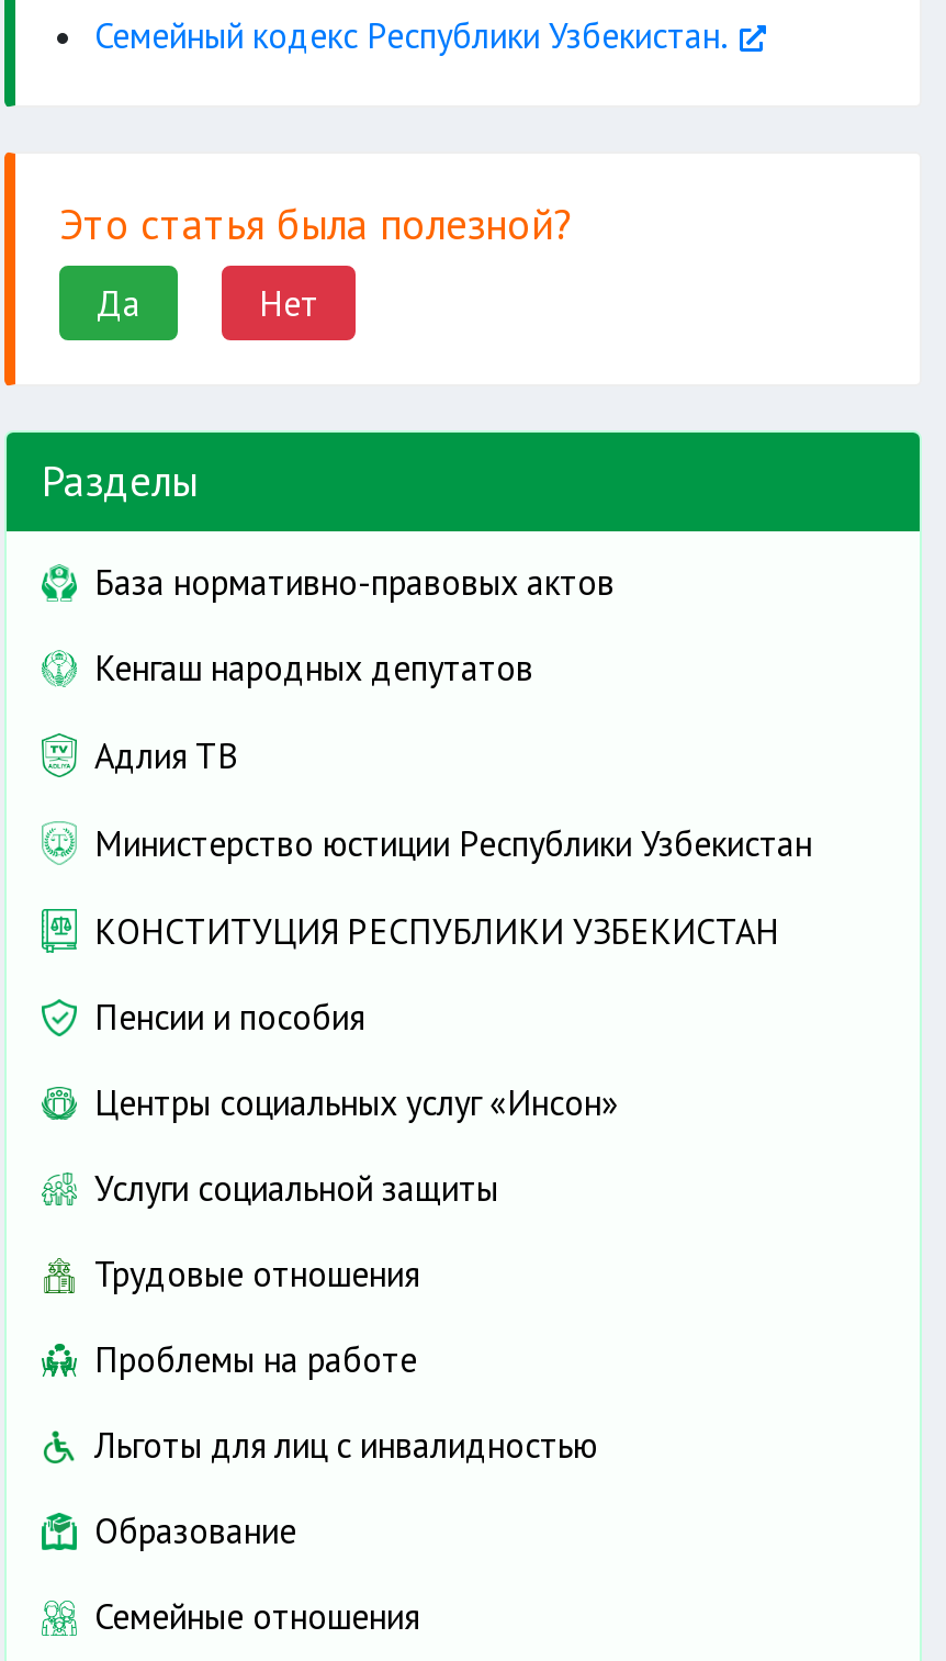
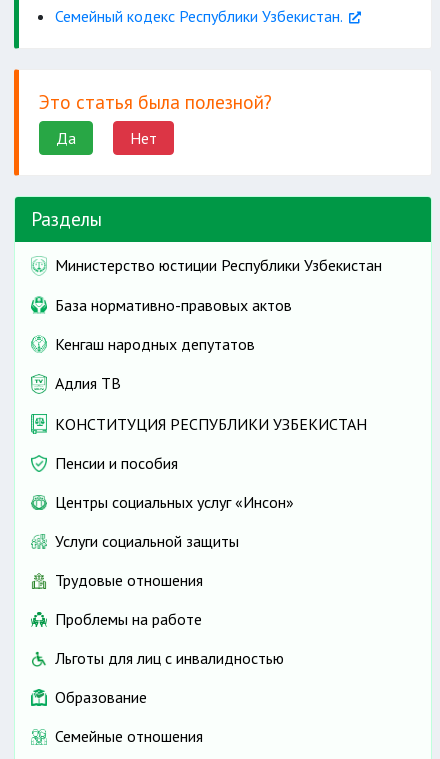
moved down: База нормативно-правовых актов | Кенгаш народных депутатов | Адлия ТВ

moved up: Министерство юстиции Республики Узбекистан
